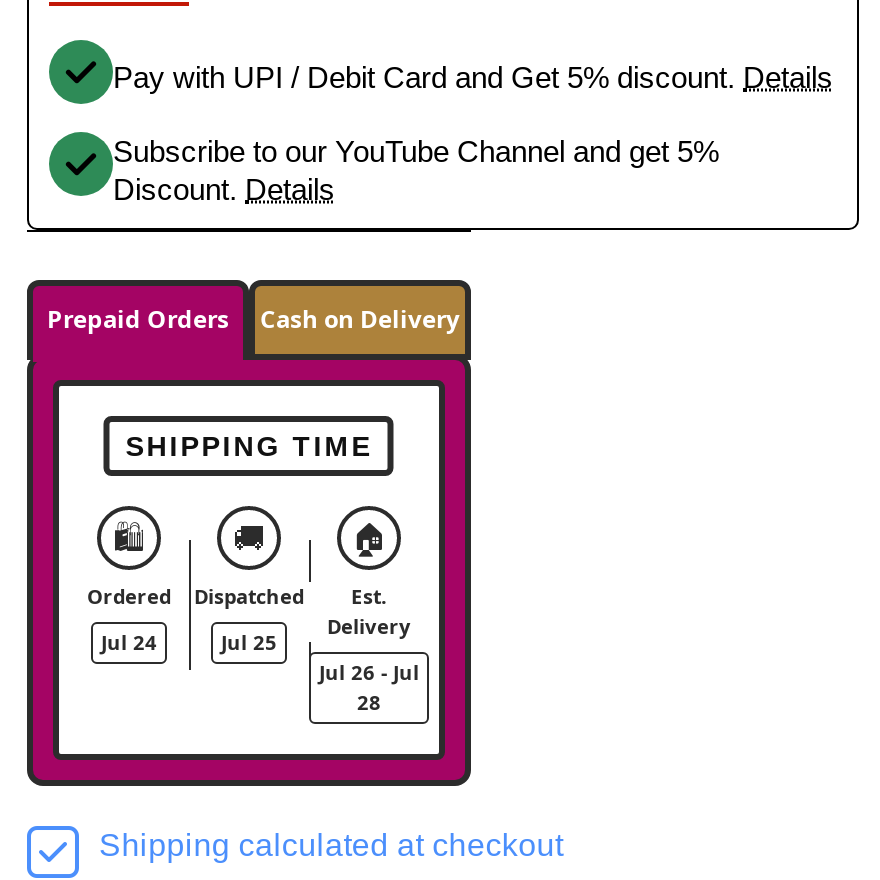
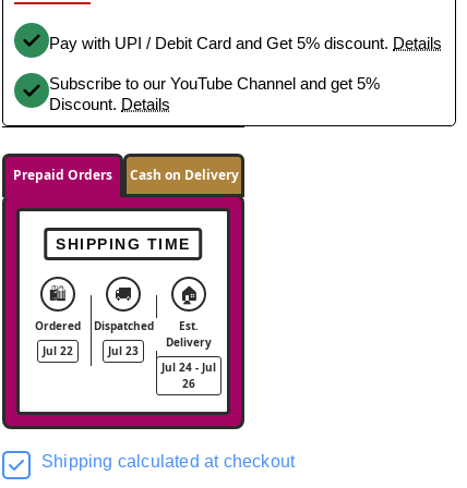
- Jul 24
+ Jul 22

- Jul 25
+ Jul 23

- Jul 26 - Jul
+ Jul 24 - Jul

- 28
+ 26
